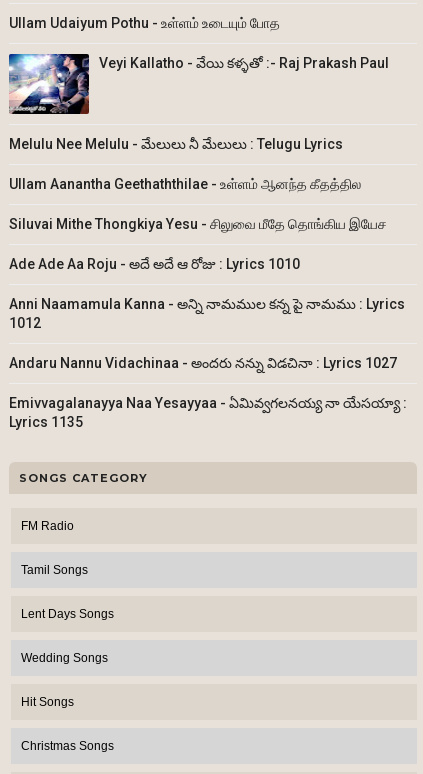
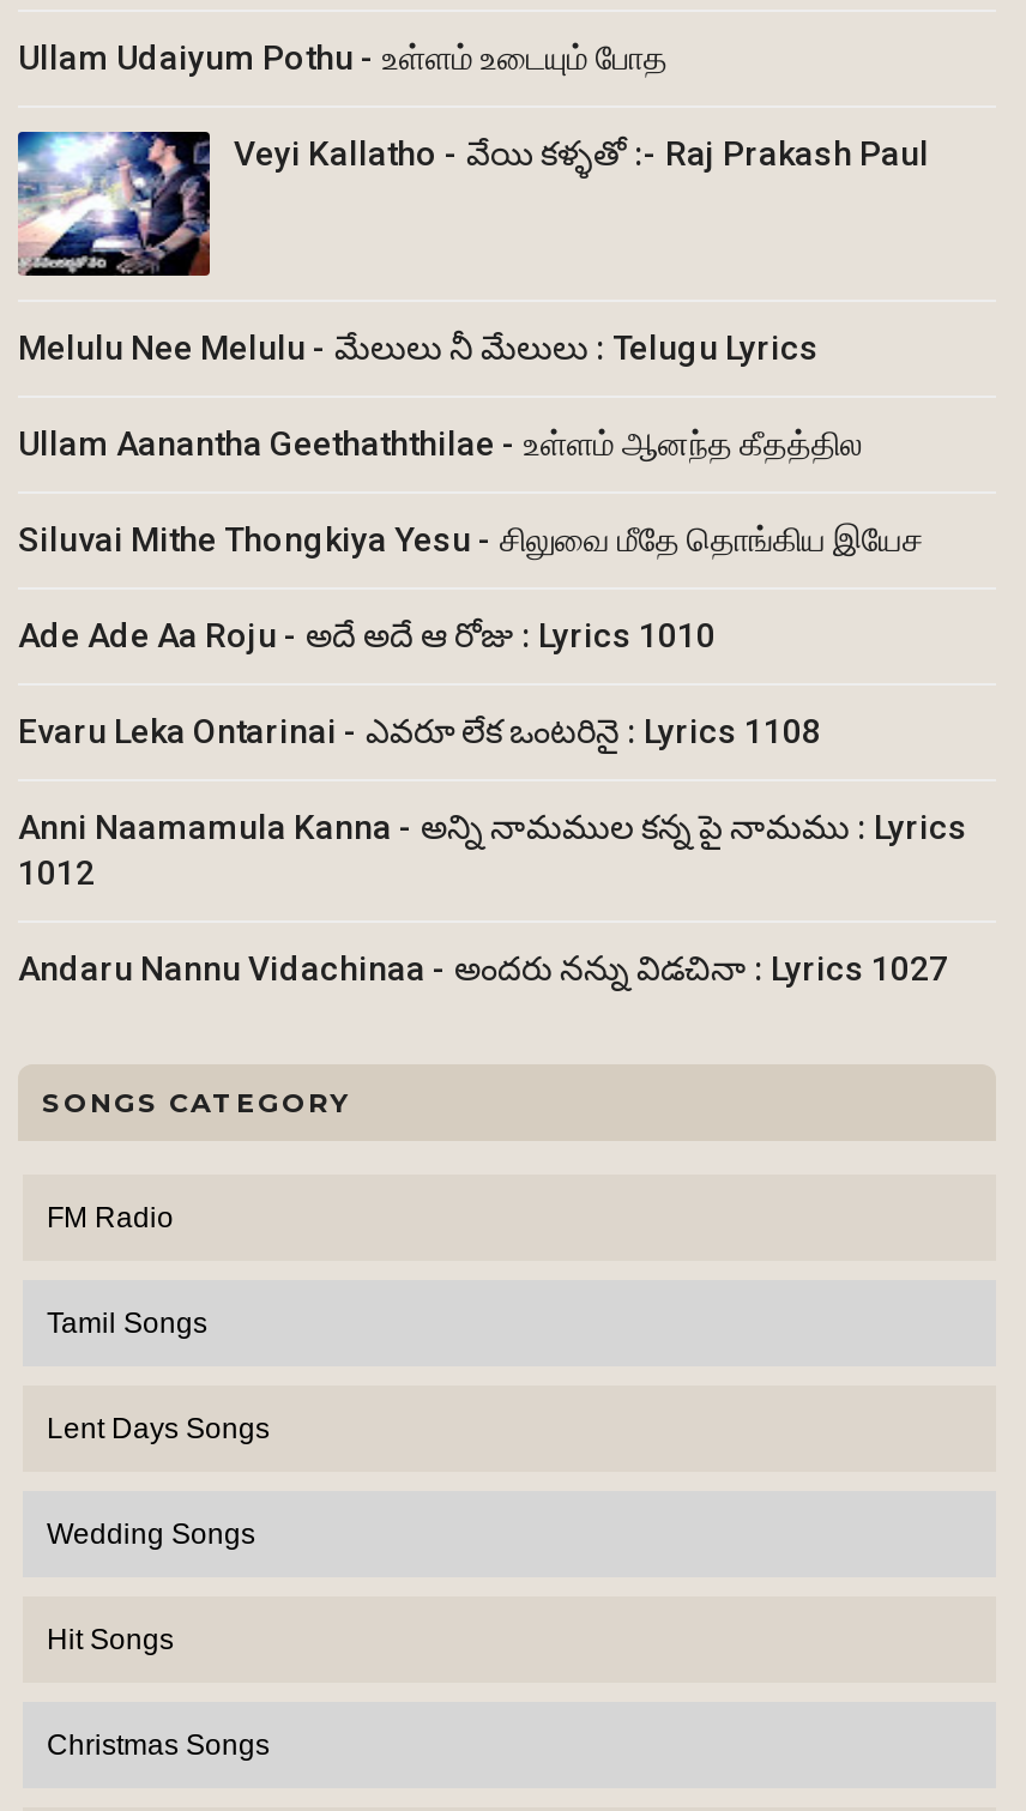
+ Evaru Leka Ontarinai - ఎవరూ లేక ఒంటరినై : Lyrics 1108

moved down: Anni Naamamula Kanna - అన్ని నామముల కన్న పై నామము : Lyrics | 1012 | Andaru Nannu Vidachinaa - అందరు నన్ను విడచినా : Lyrics 1027

- Emivvagalanayya Naa Yesayyaa - ఏమివ్వగలనయ్య నా యేసయ్యా :
- Lyrics 1135
